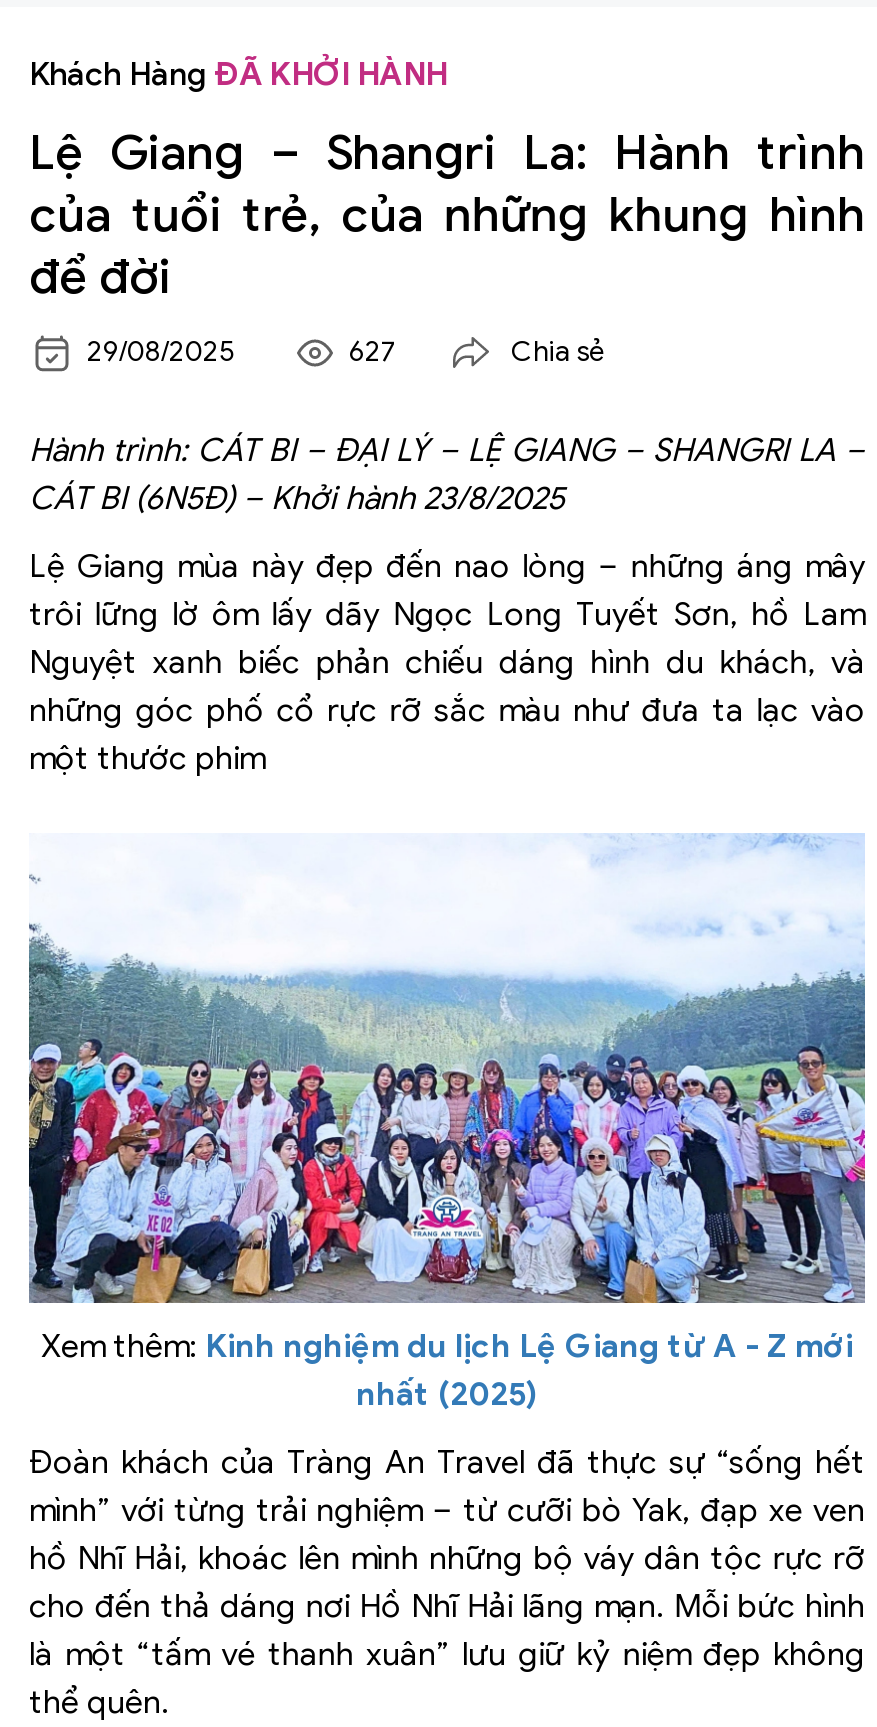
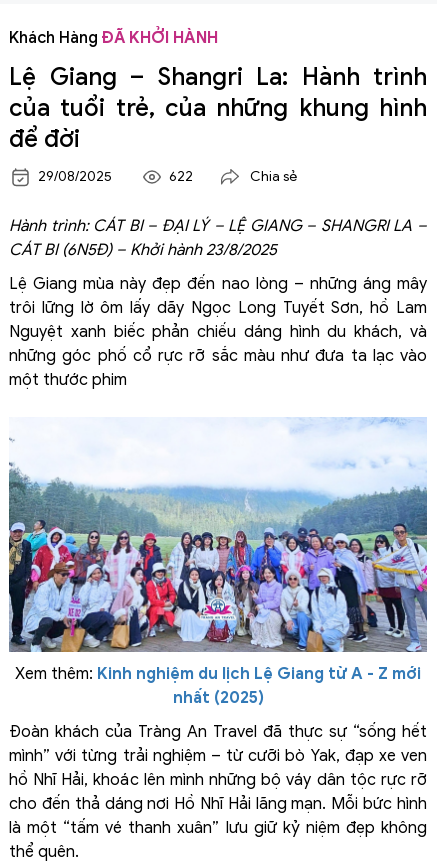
- 627
+ 622
